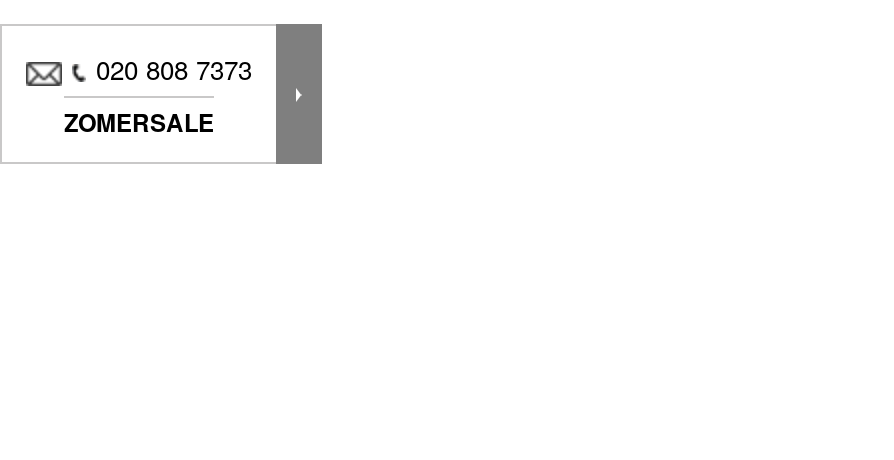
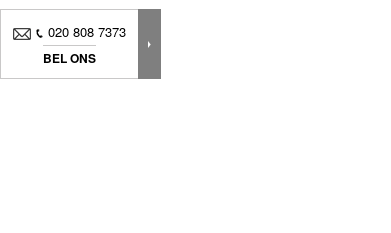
- ZOMERSALE
+ BEL ONS
